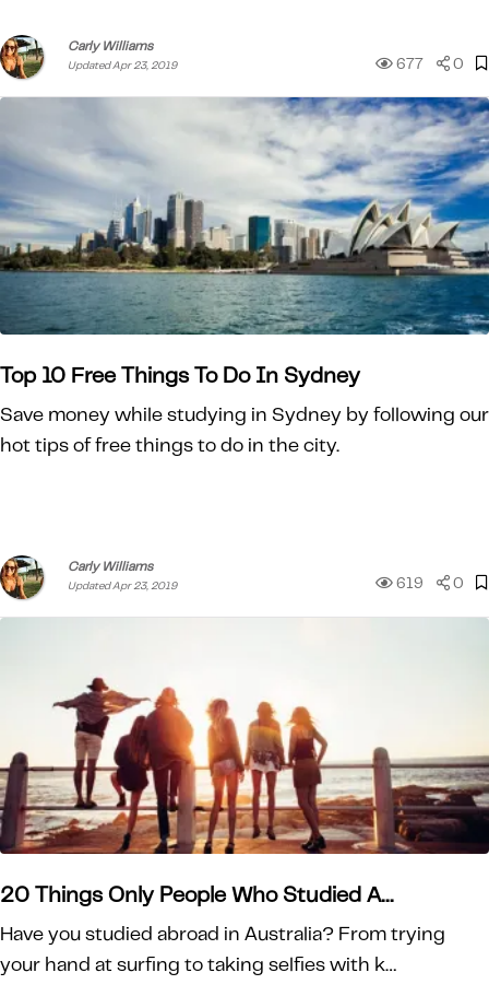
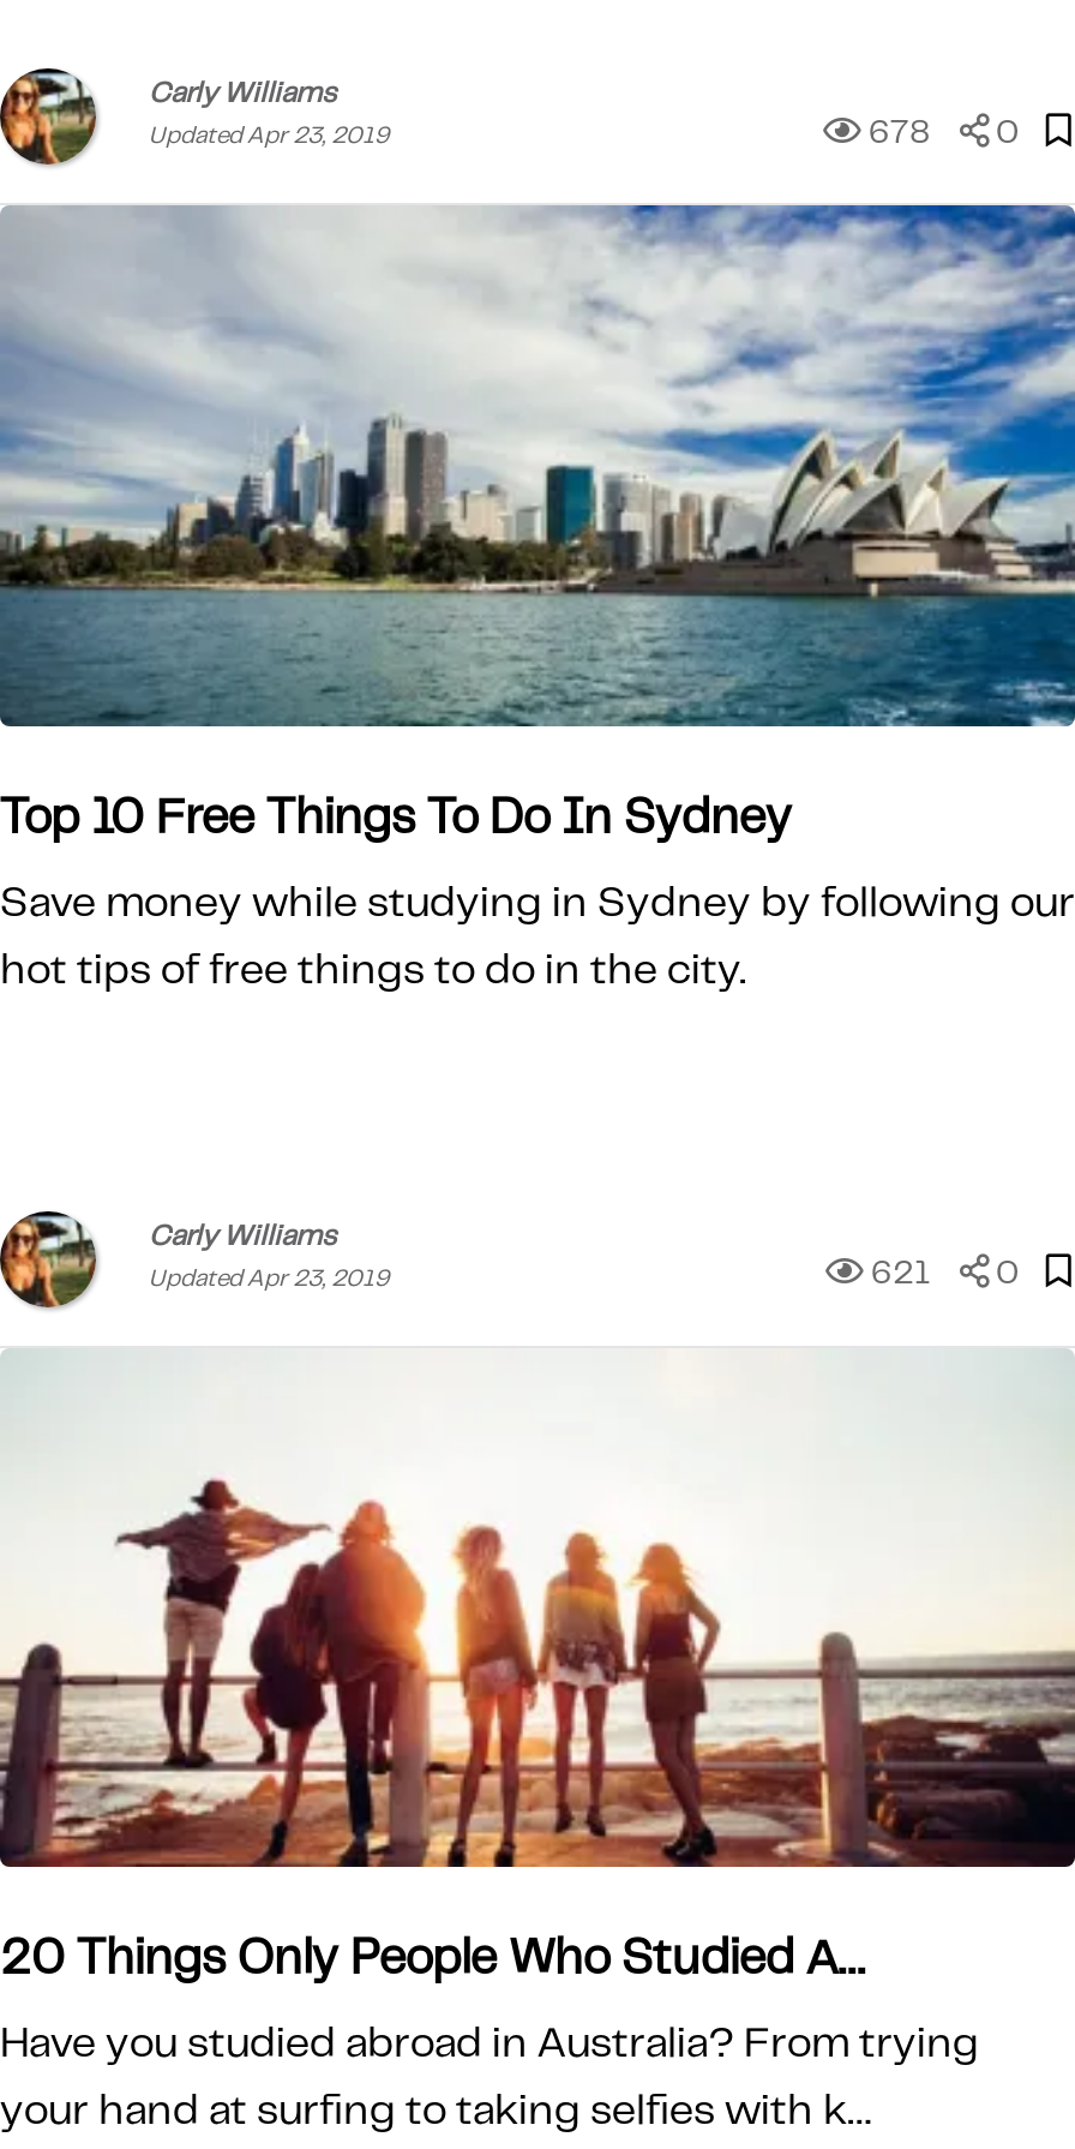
- 677
+ 678

- 619
+ 621
